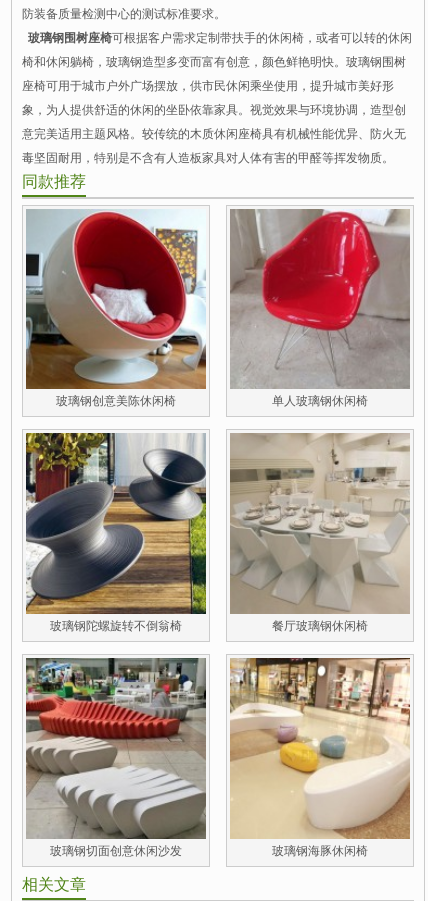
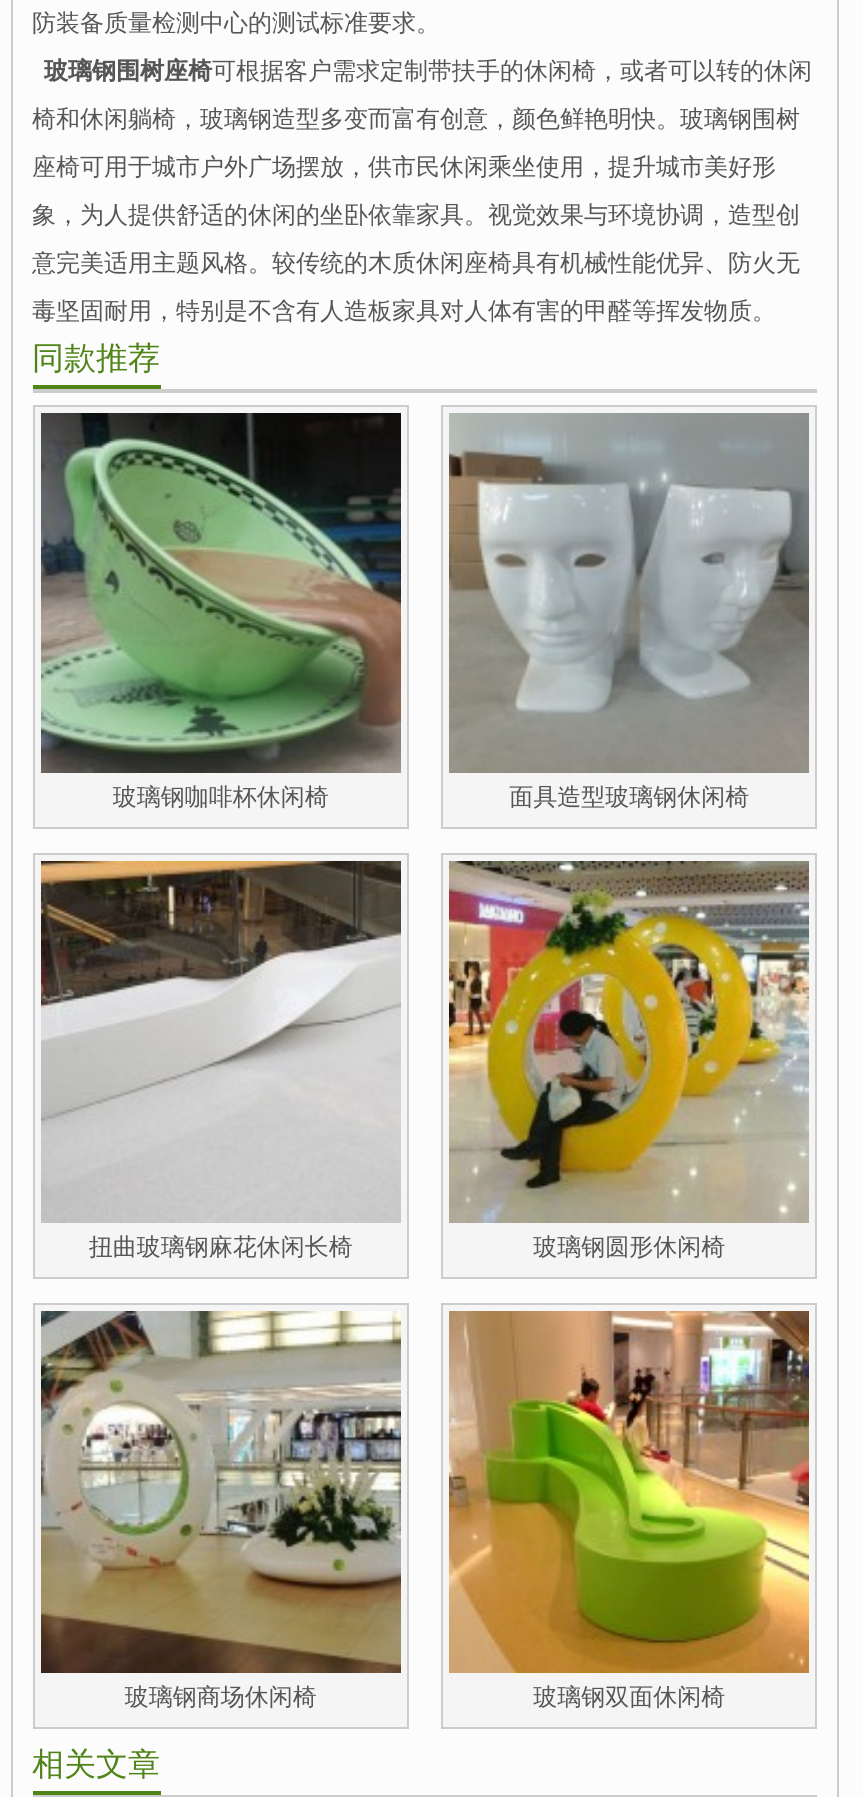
- [image]
- 玻璃钢创意美陈休闲椅
- 单人玻璃钢休闲椅
+ [image]
+ 玻璃钢咖啡杯休闲椅
+ 面具造型玻璃钢休闲椅

- [image]
+ [image]

- [image]
- 玻璃钢陀螺旋转不倒翁椅
- 餐厅玻璃钢休闲椅
+ [image]
+ 扭曲玻璃钢麻花休闲长椅
+ 玻璃钢圆形休闲椅

- [image]
+ [image]

- [image]
- 玻璃钢切面创意休闲沙发
- 玻璃钢海豚休闲椅
+ [image]
+ 玻璃钢商场休闲椅
+ 玻璃钢双面休闲椅

- [image]
+ [image]
